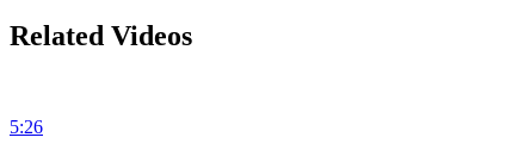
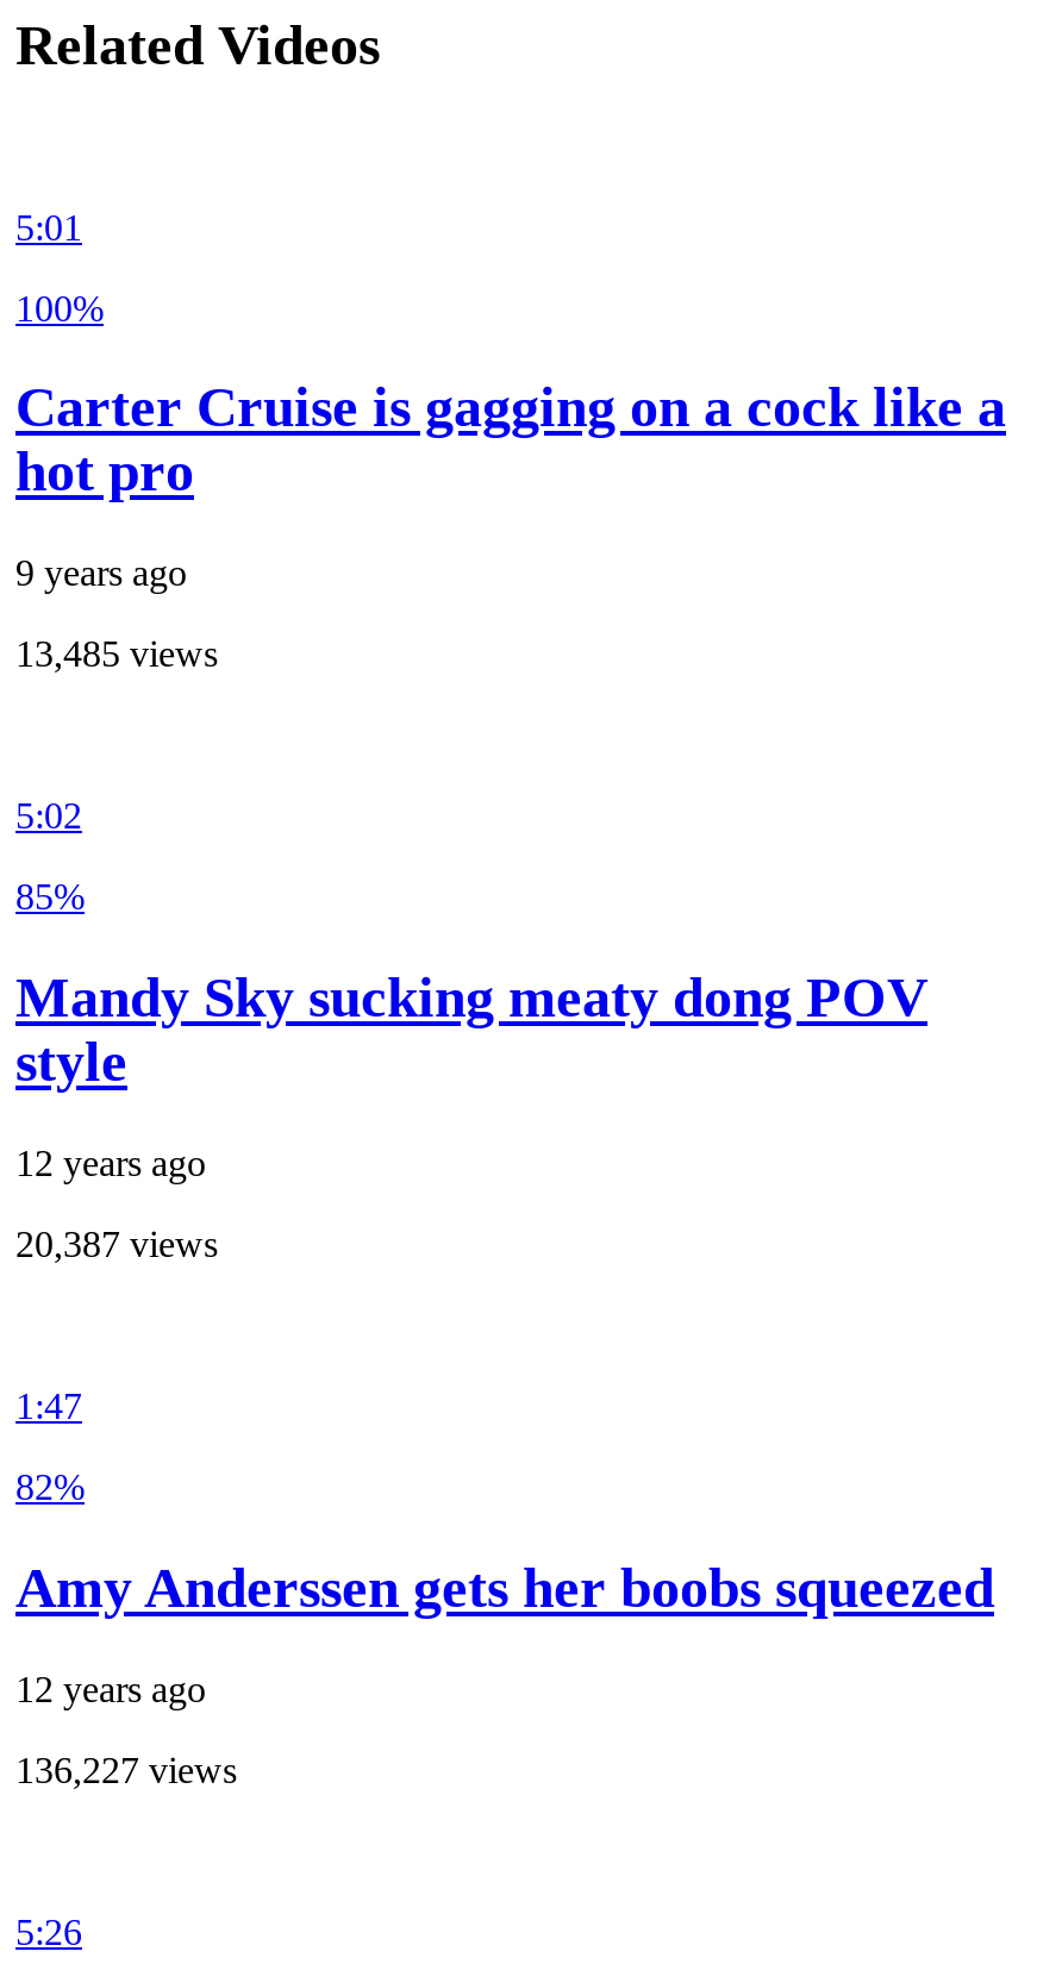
+ 5:01
+ 100%
+ Carter Cruise is gagging on a cock like a
+ hot pro
+ 9 years ago
+ 13,485 views

+ 5:02
+ 85%
+ Mandy Sky sucking meaty dong POV
+ style
+ 12 years ago
+ 20,387 views

+ 1:47
+ 82%
+ Amy Anderssen gets her boobs squeezed
+ 12 years ago
+ 136,227 views
